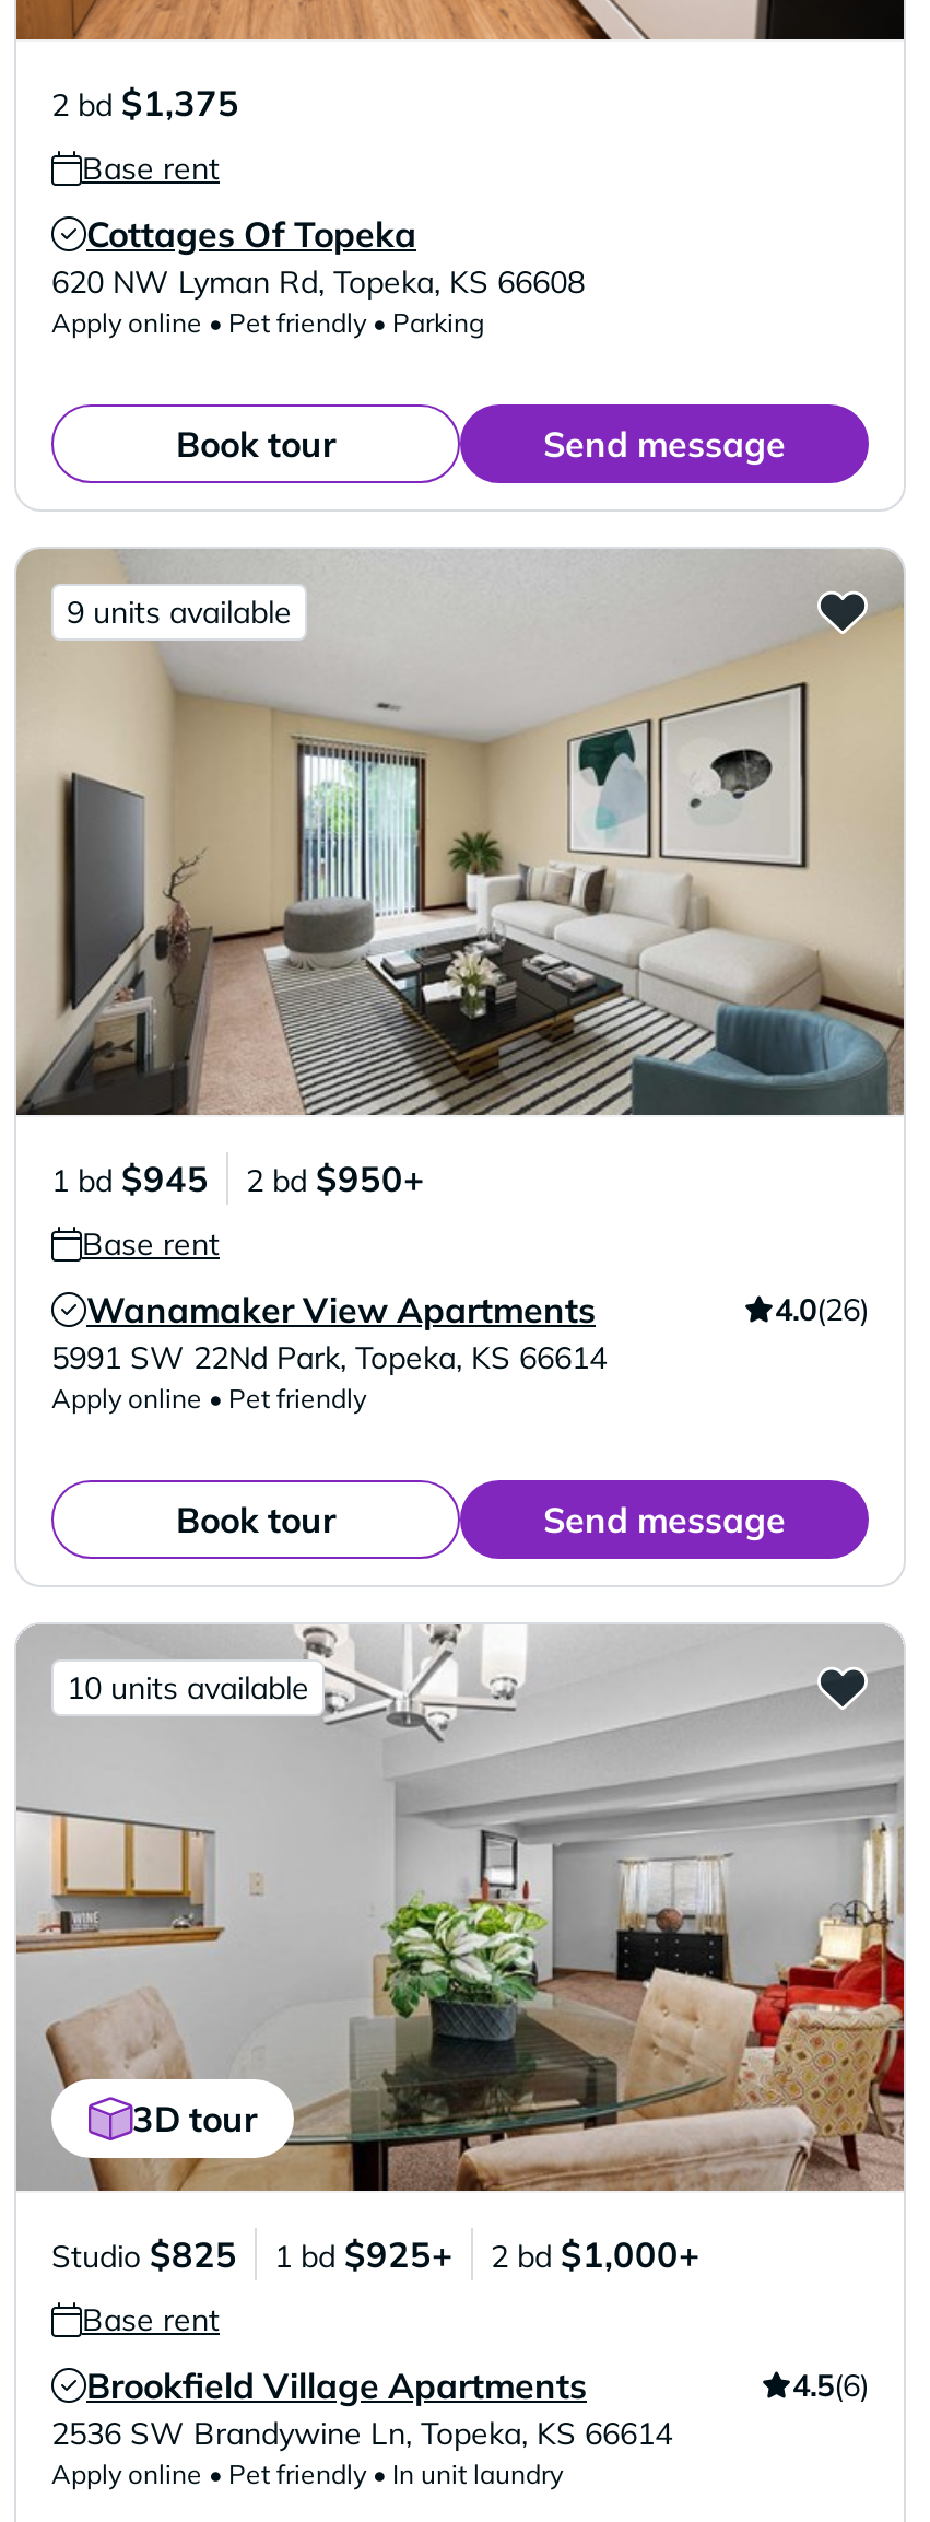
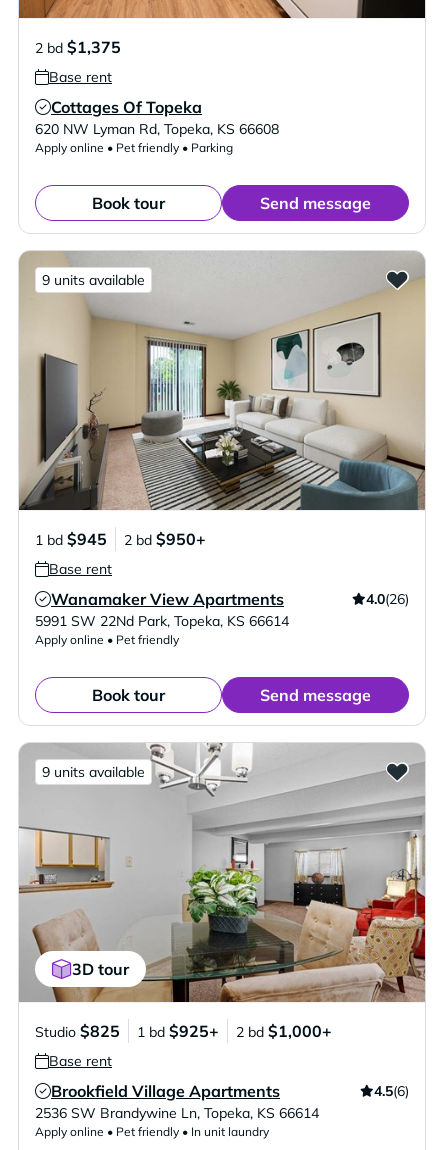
- 10 units available
+ 9 units available
